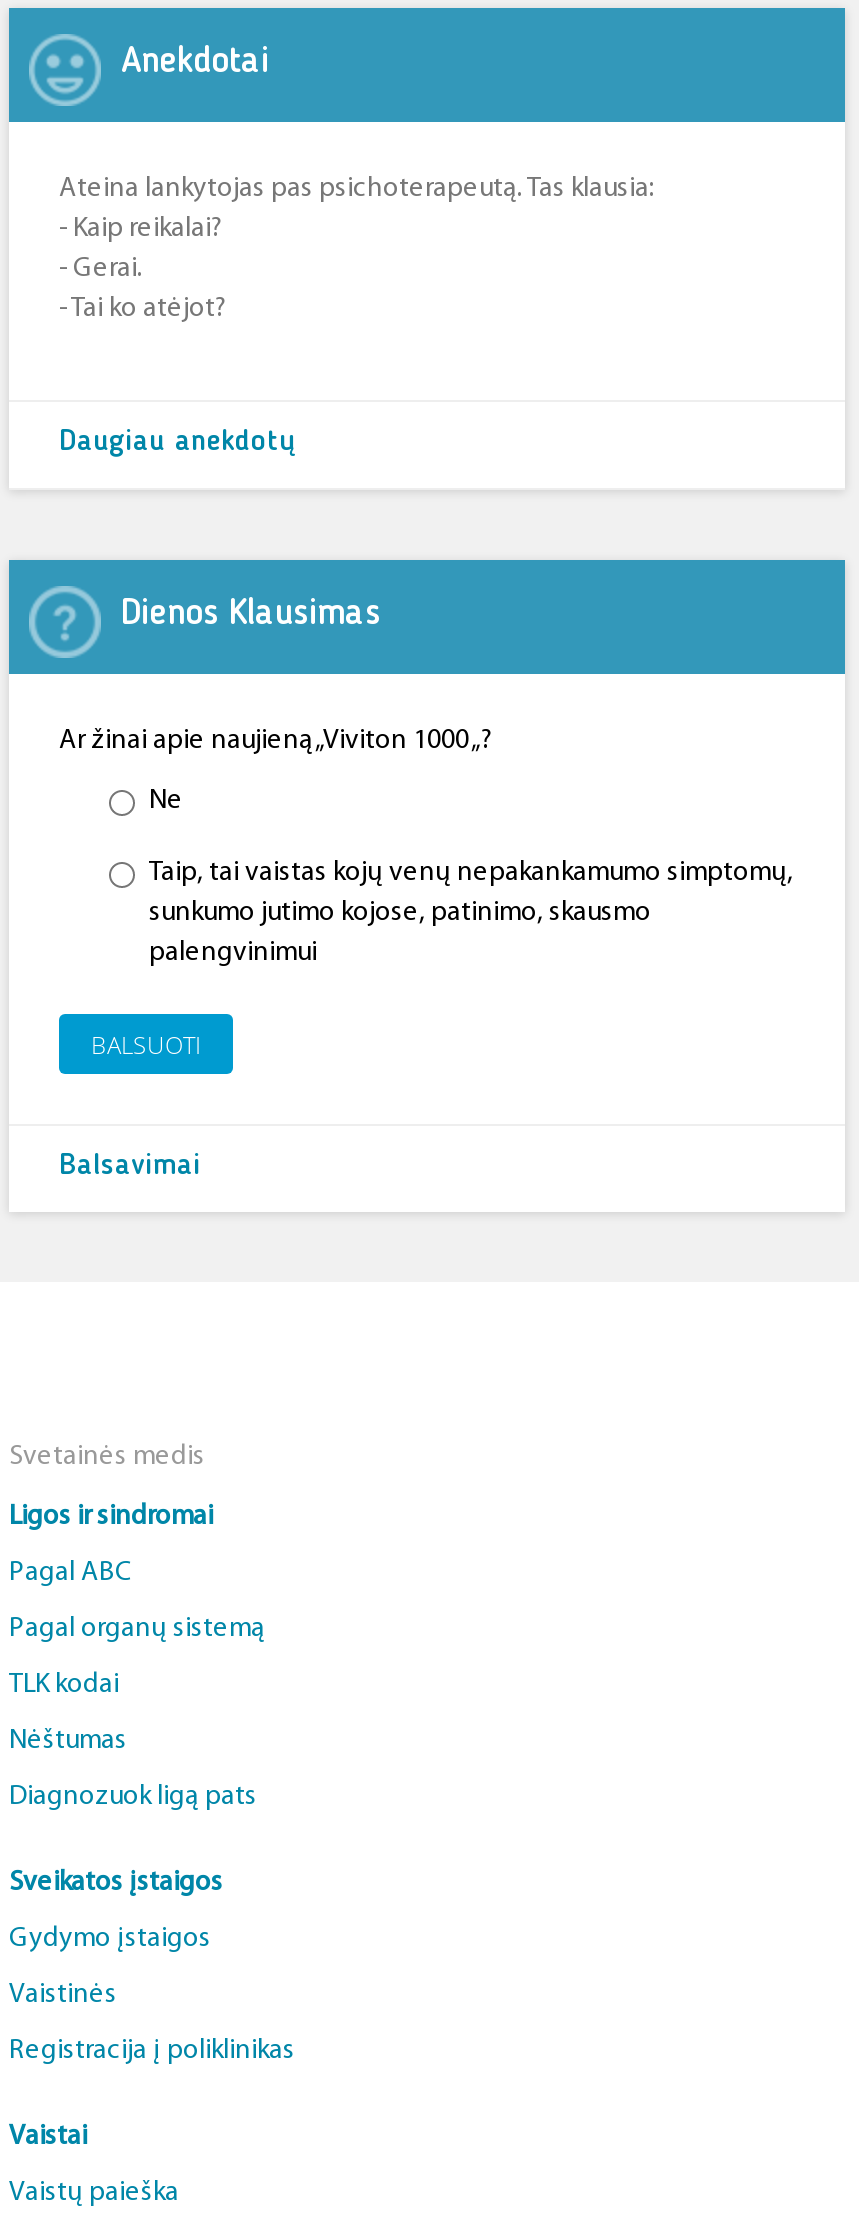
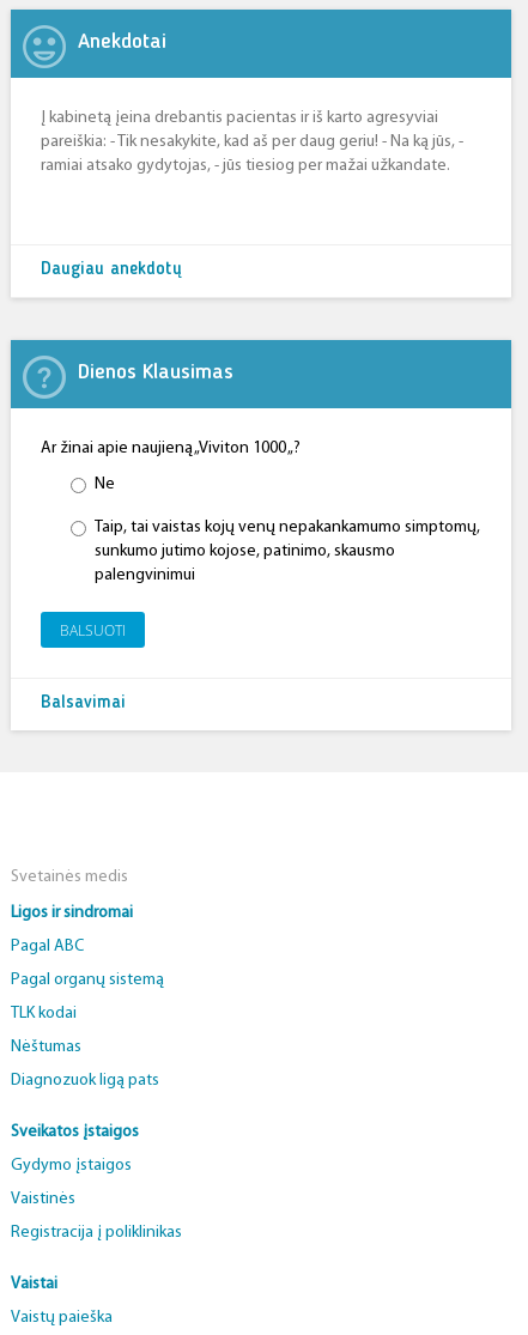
- Ateina lankytojas pas psichoterapeutą. Tas klausia:
- - Kaip reikalai?
- - Gerai.
- - Tai ko atėjot?
+ Į kabinetą įeina drebantis pacientas ir iš karto agresyviai
+ pareiškia: - Tik nesakykite, kad aš per daug geriu! - Na ką jūs, -
+ ramiai atsako gydytojas, - jūs tiesiog per mažai užkandate.
